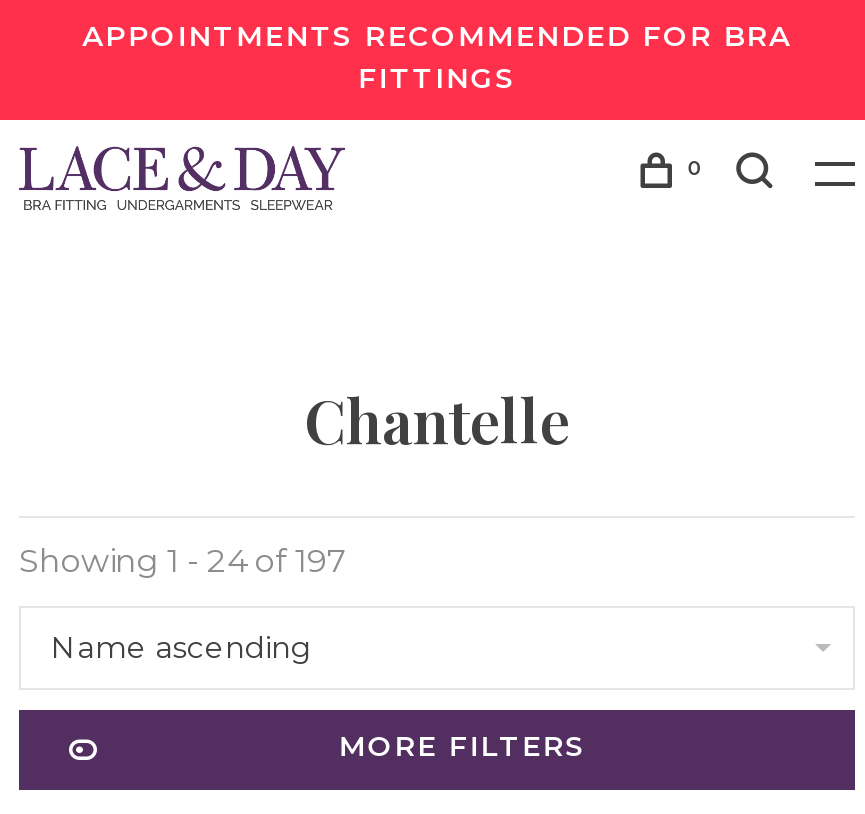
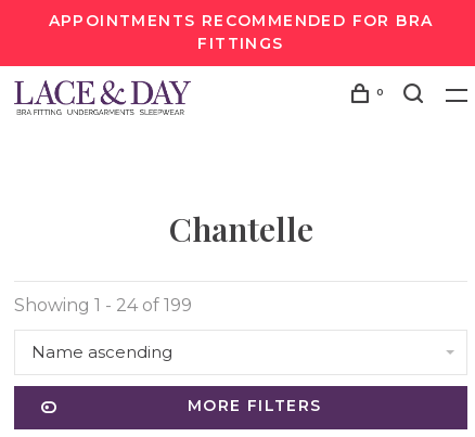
- Showing 1 - 24 of 197
+ Showing 1 - 24 of 199
